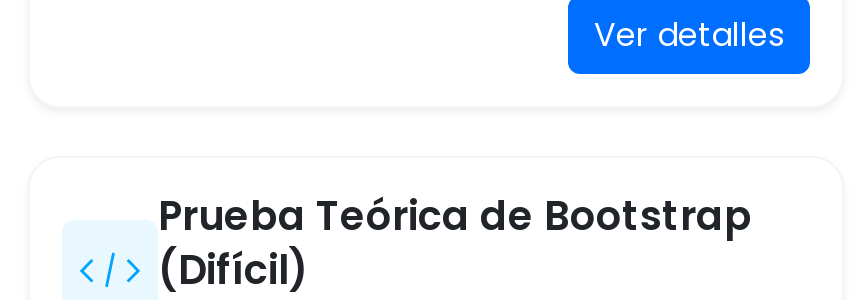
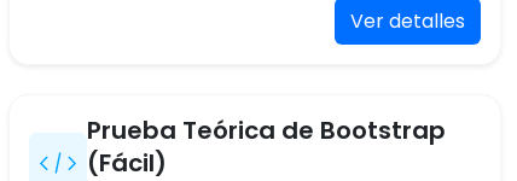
- (Difícil)
+ (Fácil)
